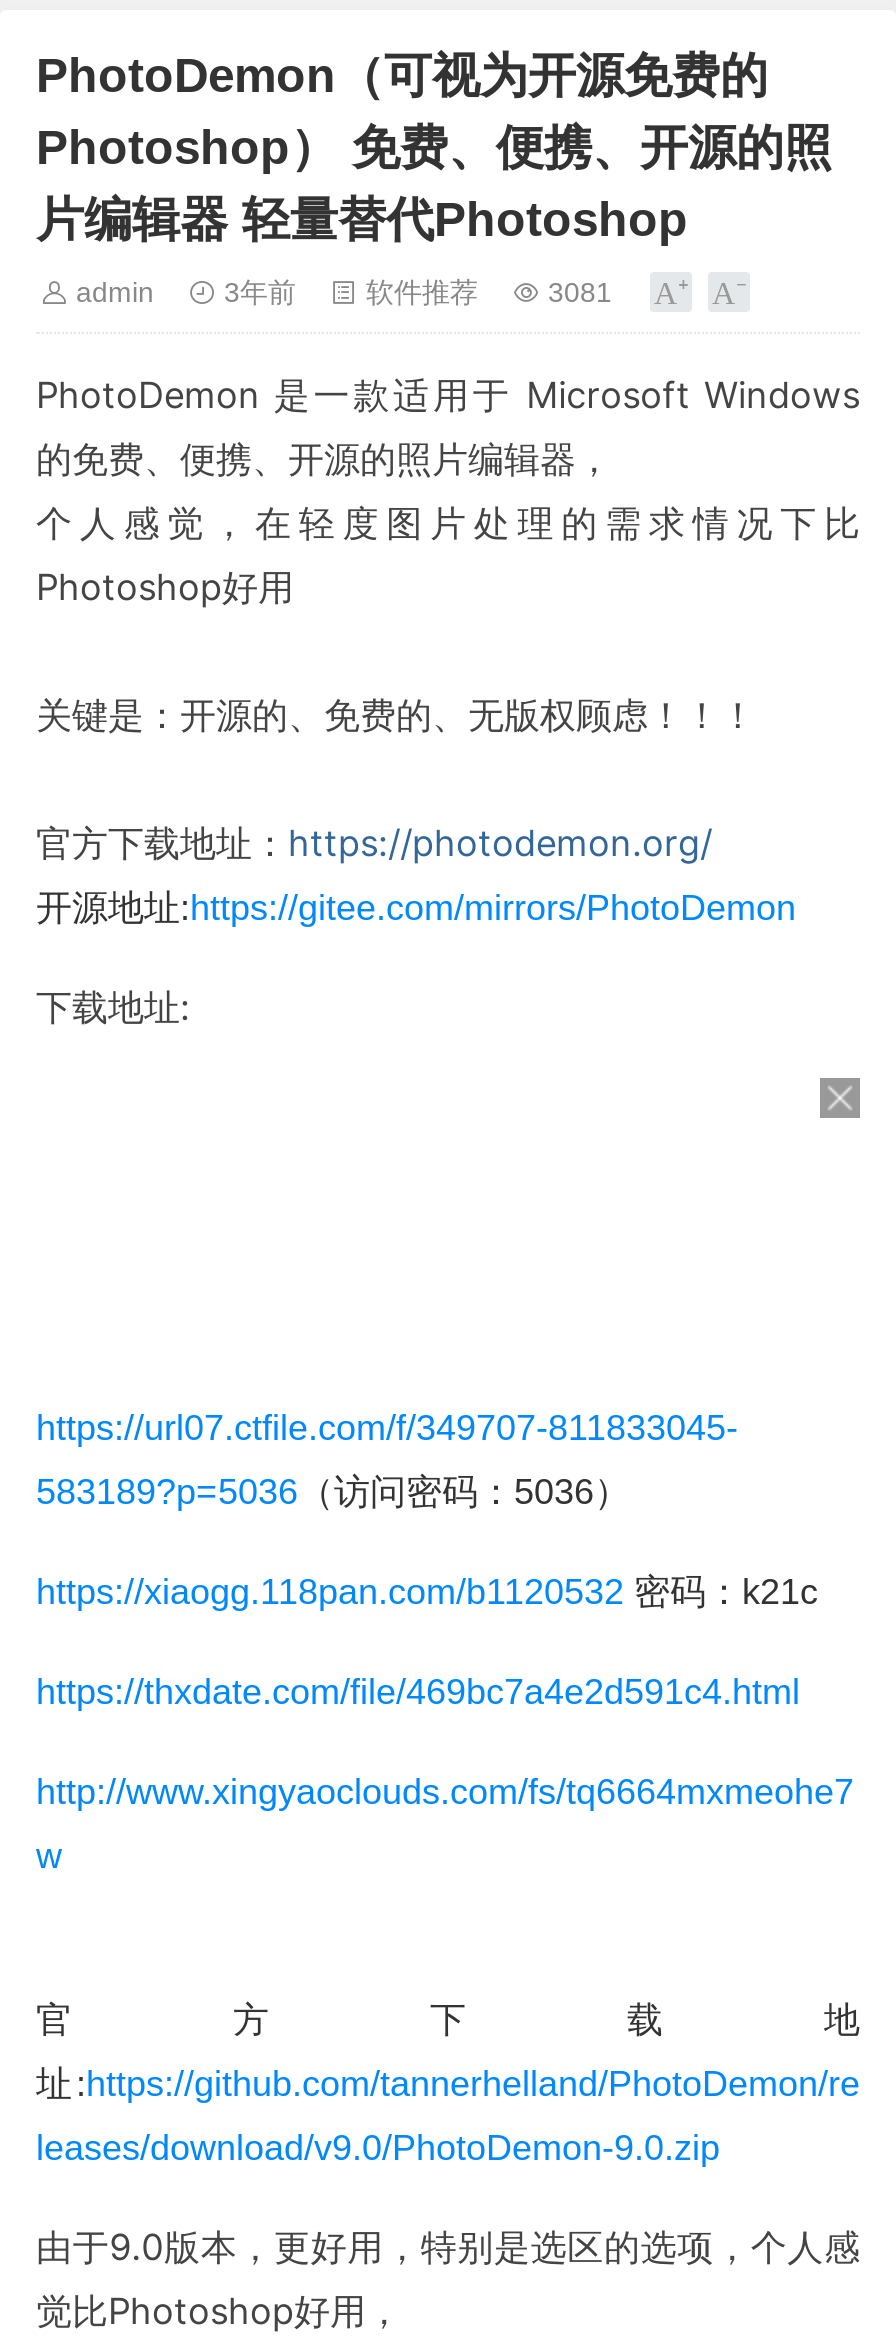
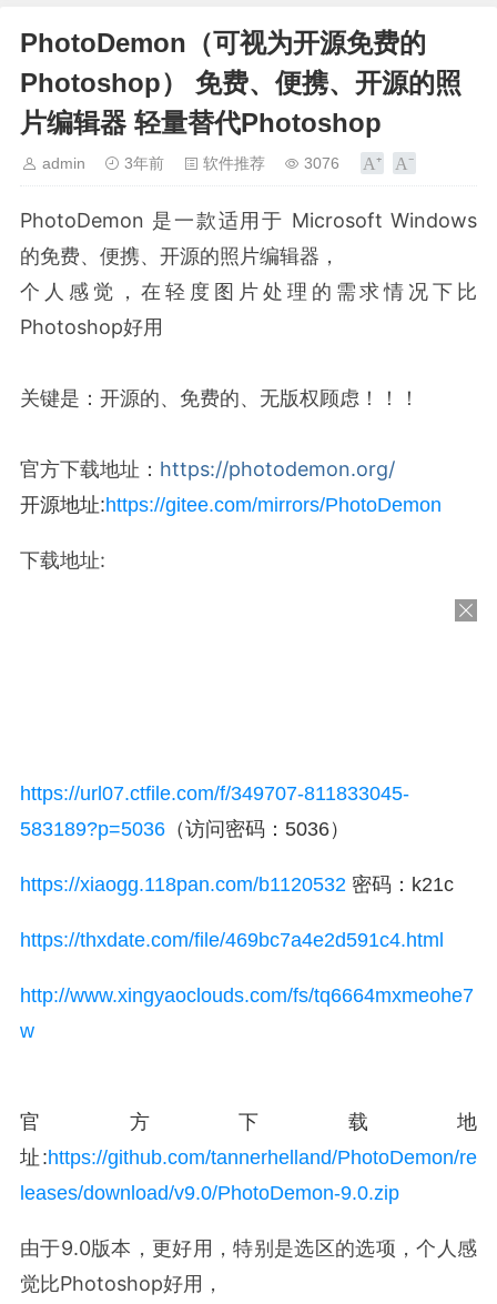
- 3081
+ 3076
